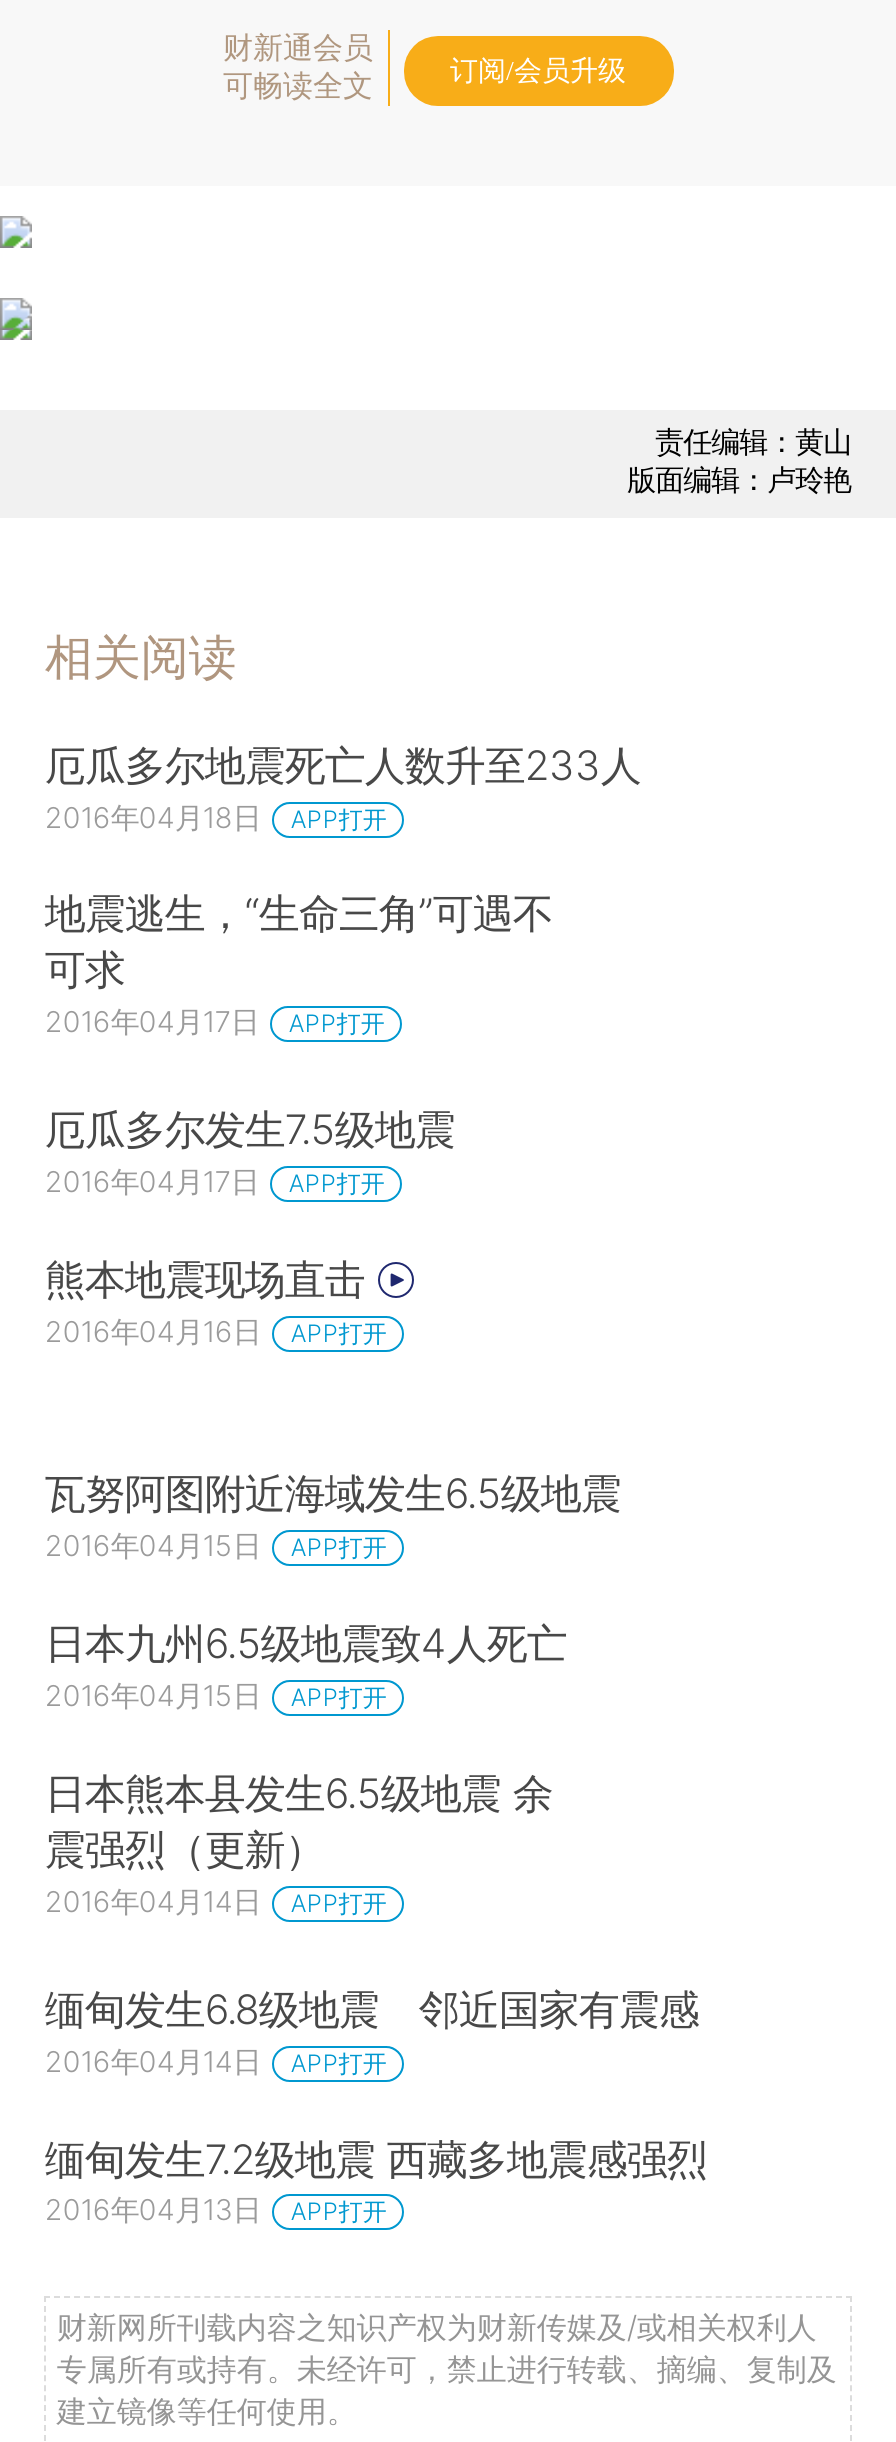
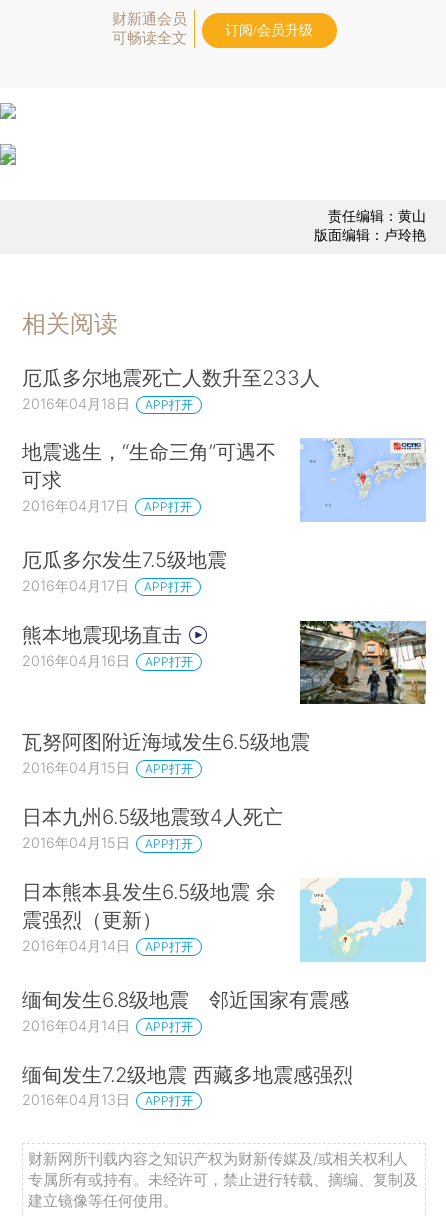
+ [image]

+ [image]

+ [image]
